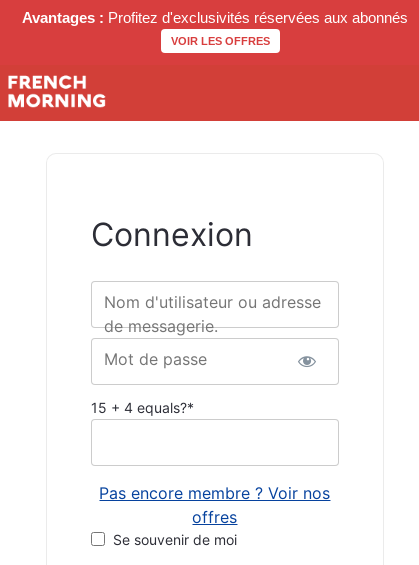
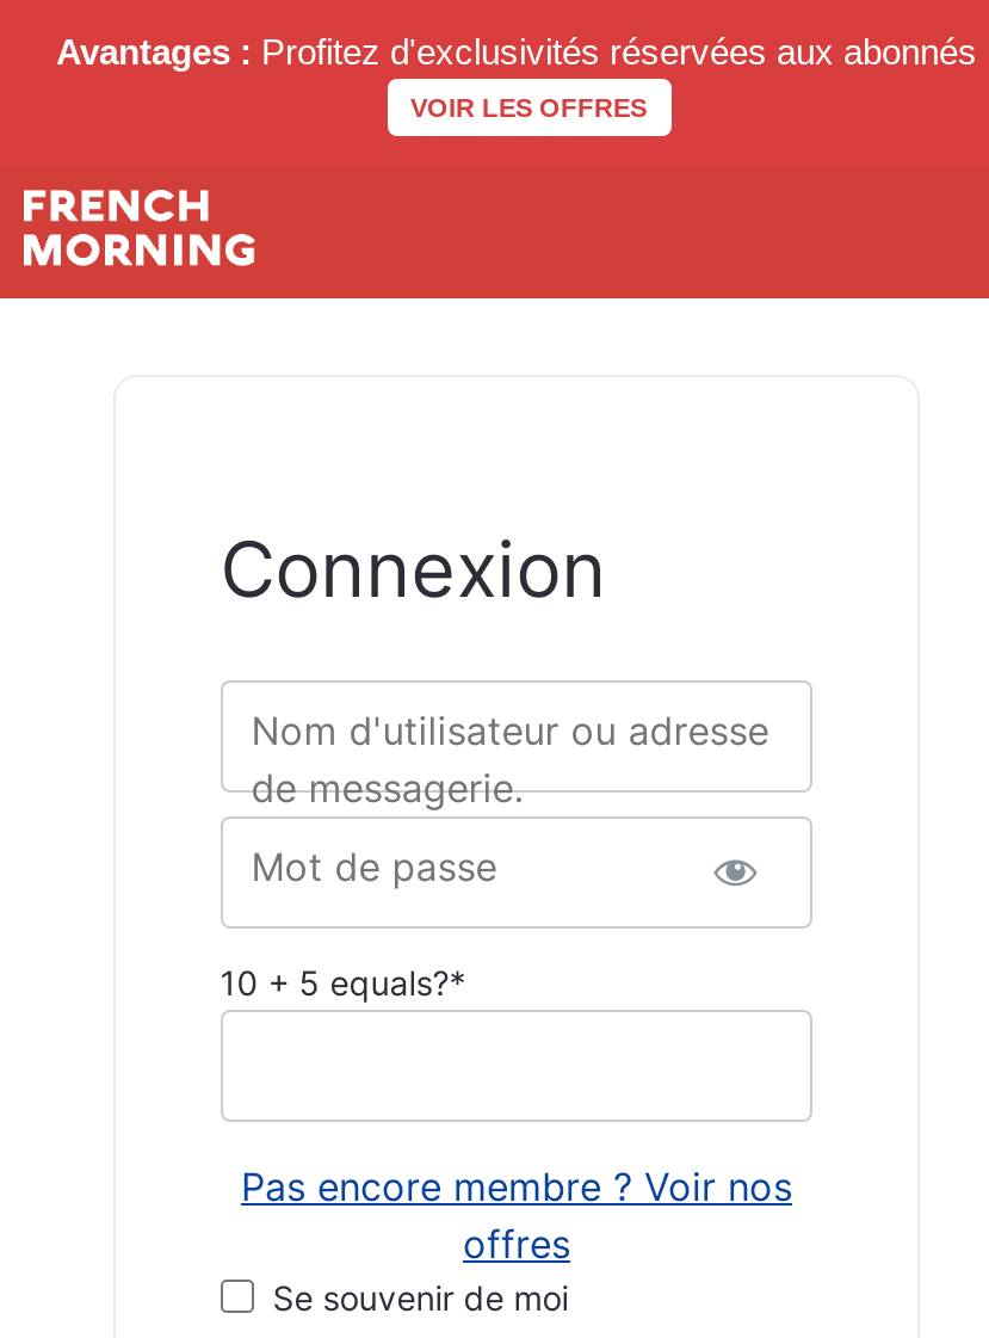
- 15 + 4 equals?*
+ 10 + 5 equals?*
